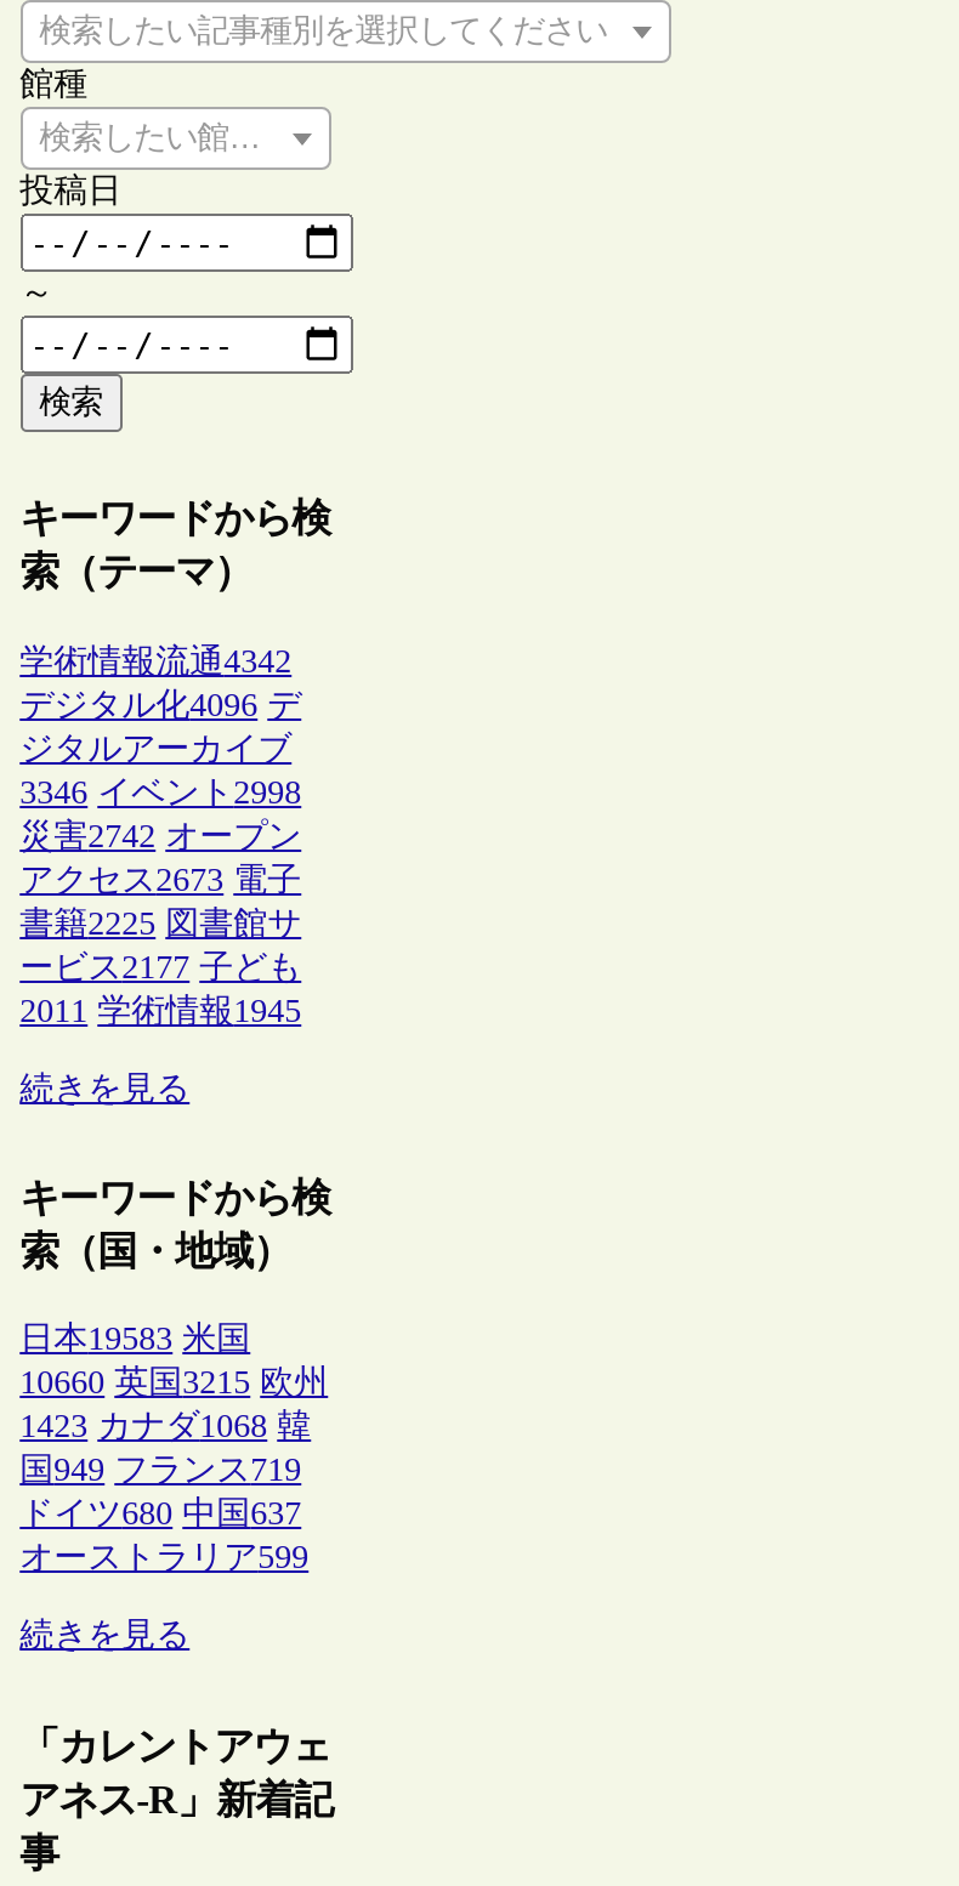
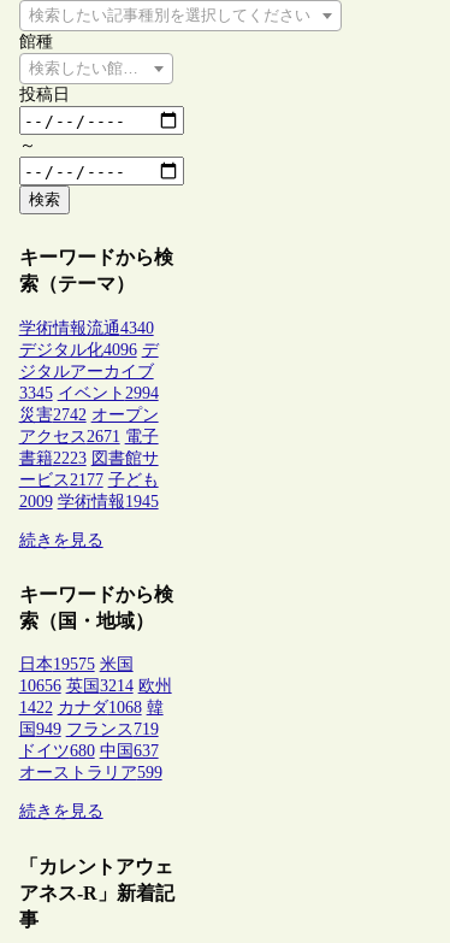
- 学術情報流通4342
+ 学術情報流通4340

- 3346 イベント2998
+ 3345 イベント2994

- アクセス2673 電子
+ アクセス2671 電子

- 書籍2225 図書館サ
+ 書籍2223 図書館サ

- 2011 学術情報1945
+ 2009 学術情報1945

- 日本19583 米国
+ 日本19575 米国

- 10660 英国3215 欧州
+ 10656 英国3214 欧州

- 1423 カナダ1068 韓
+ 1422 カナダ1068 韓
